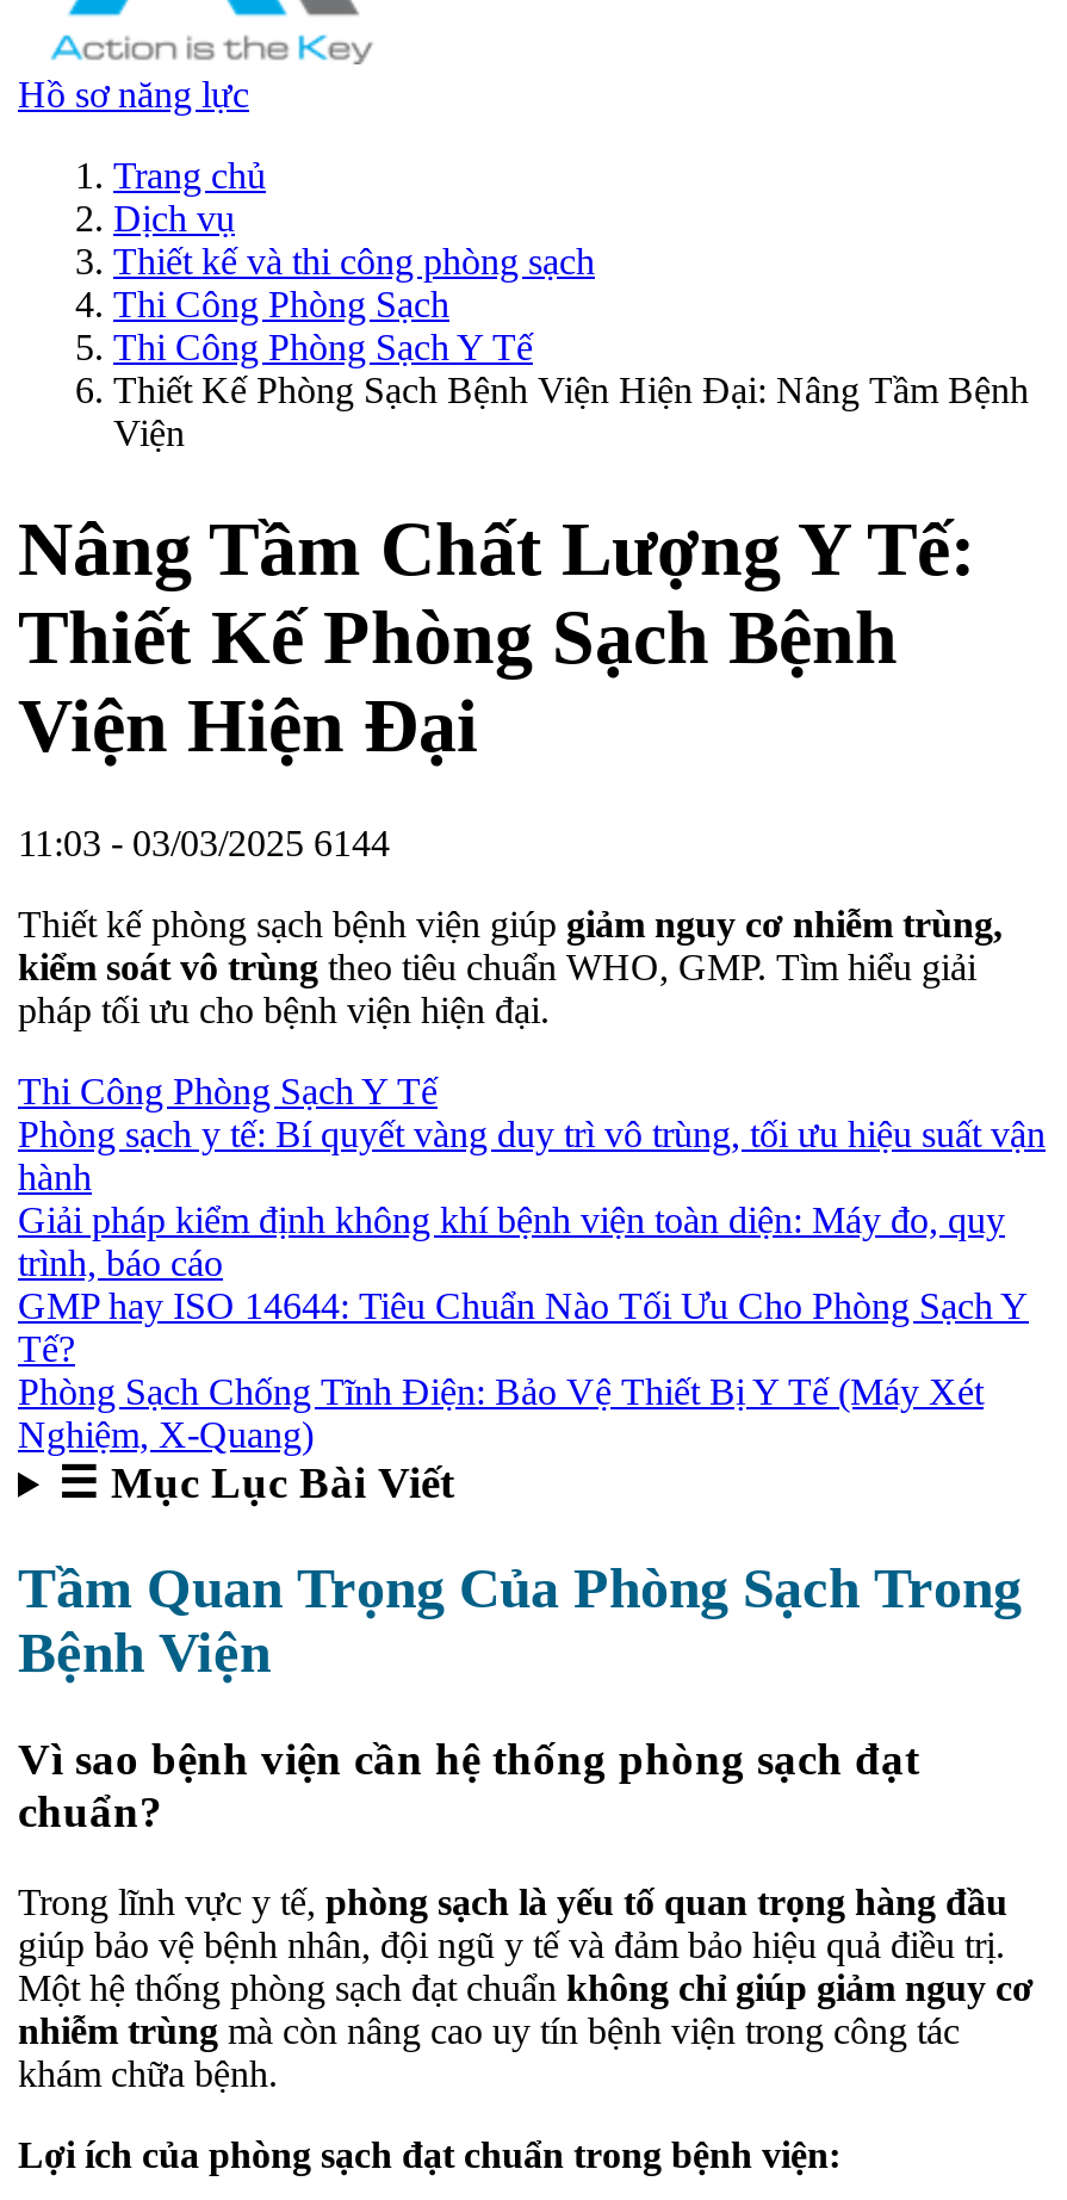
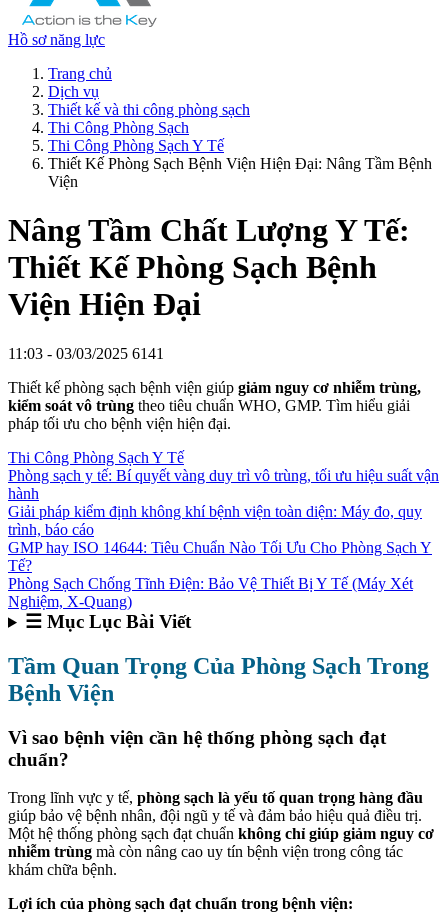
- 11:03 - 03/03/2025 6144
+ 11:03 - 03/03/2025 6141
